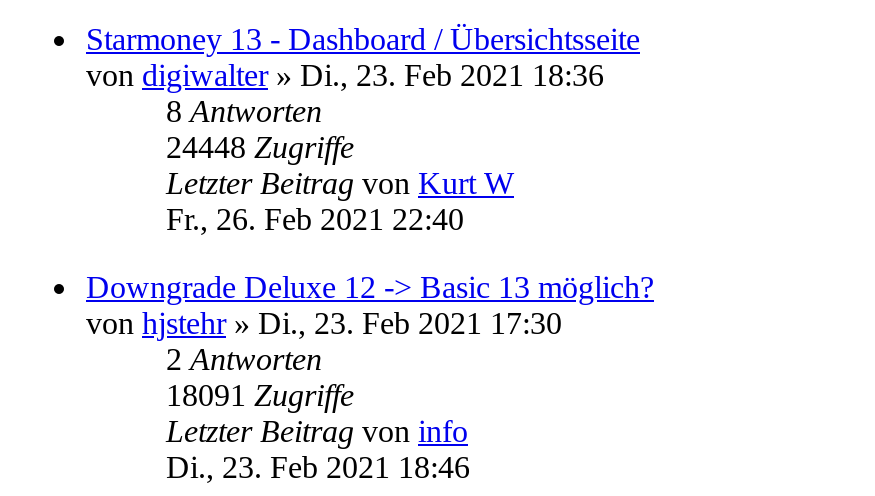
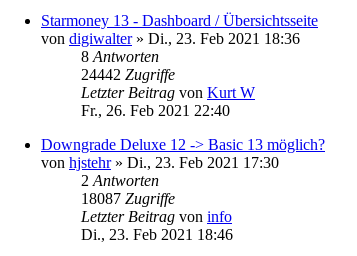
- 24448 Zugriffe
+ 24442 Zugriffe

- 18091 Zugriffe
+ 18087 Zugriffe
